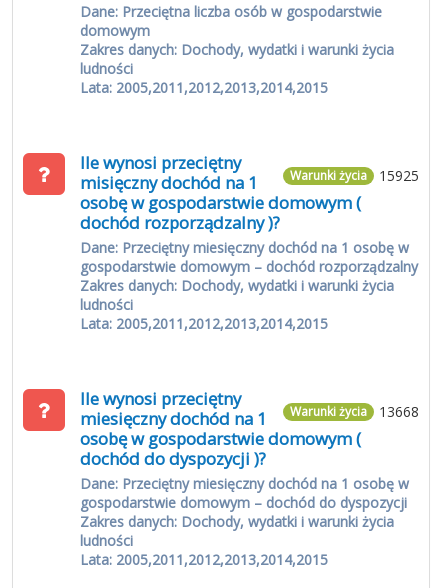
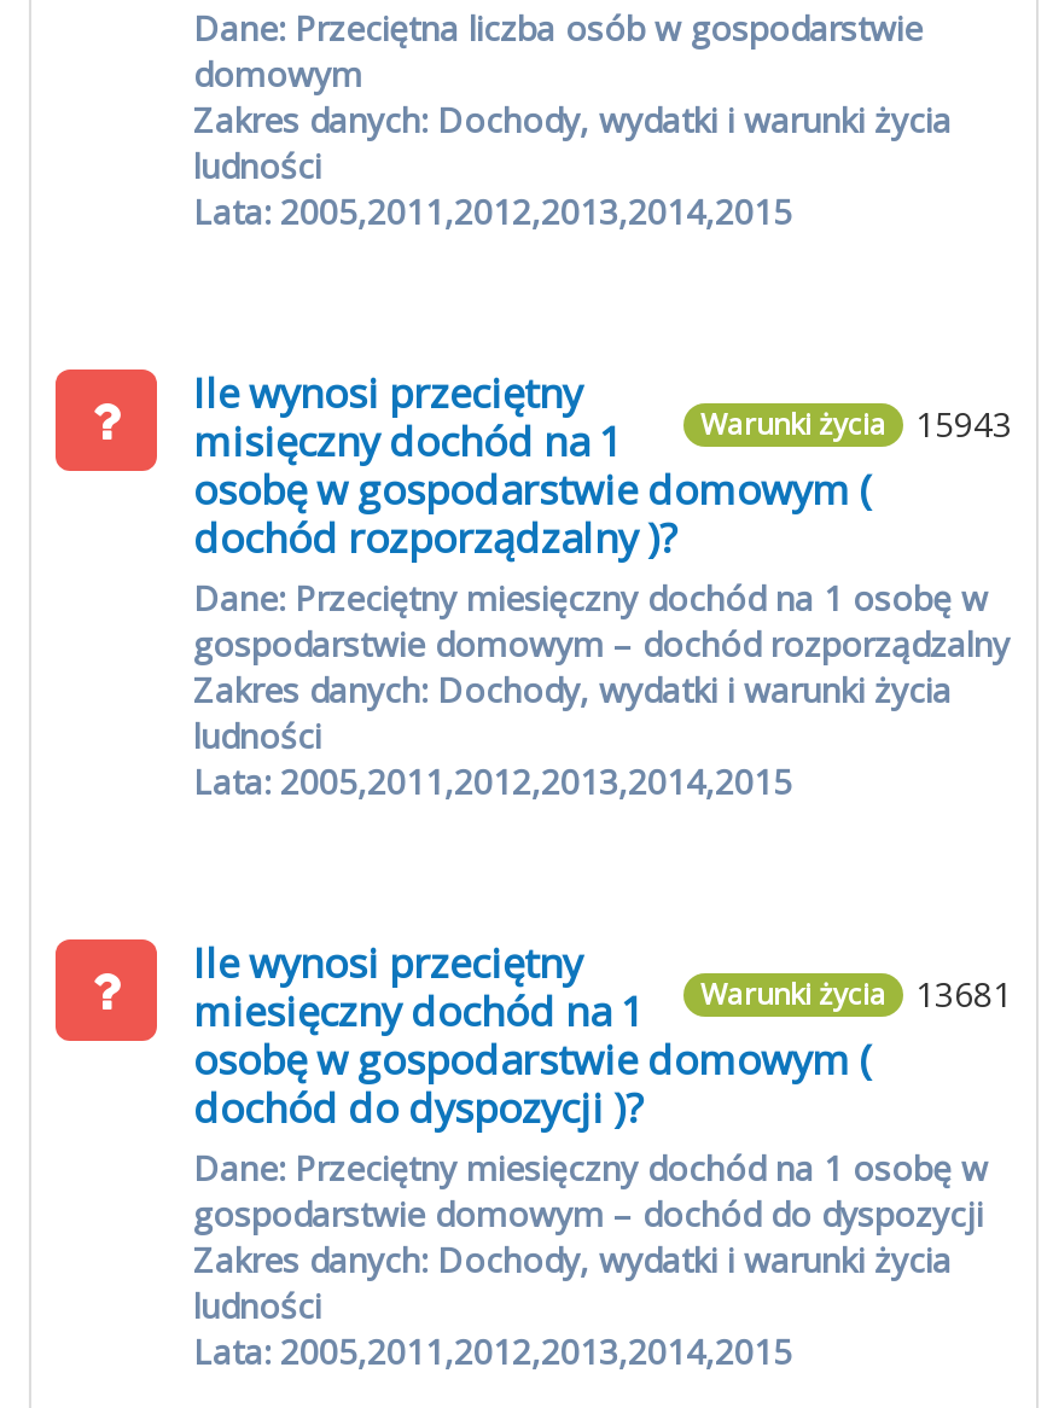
- misięczny dochód na 1 Warunki życia 15925
+ misięczny dochód na 1 Warunki życia 15943

- miesięczny dochód na 1 Warunki życia 13668
+ miesięczny dochód na 1 Warunki życia 13681
